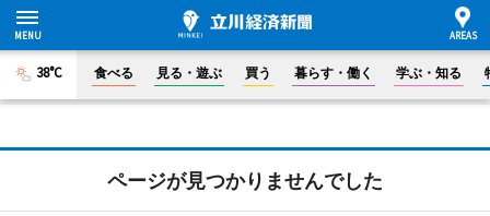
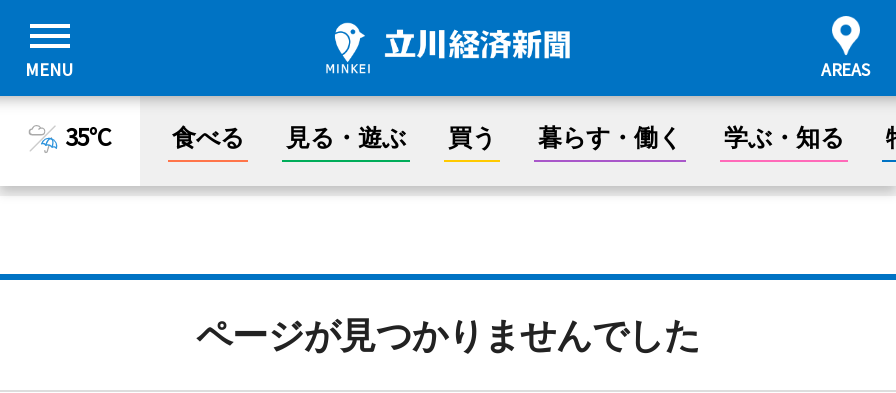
- 38°C
+ 35°C
